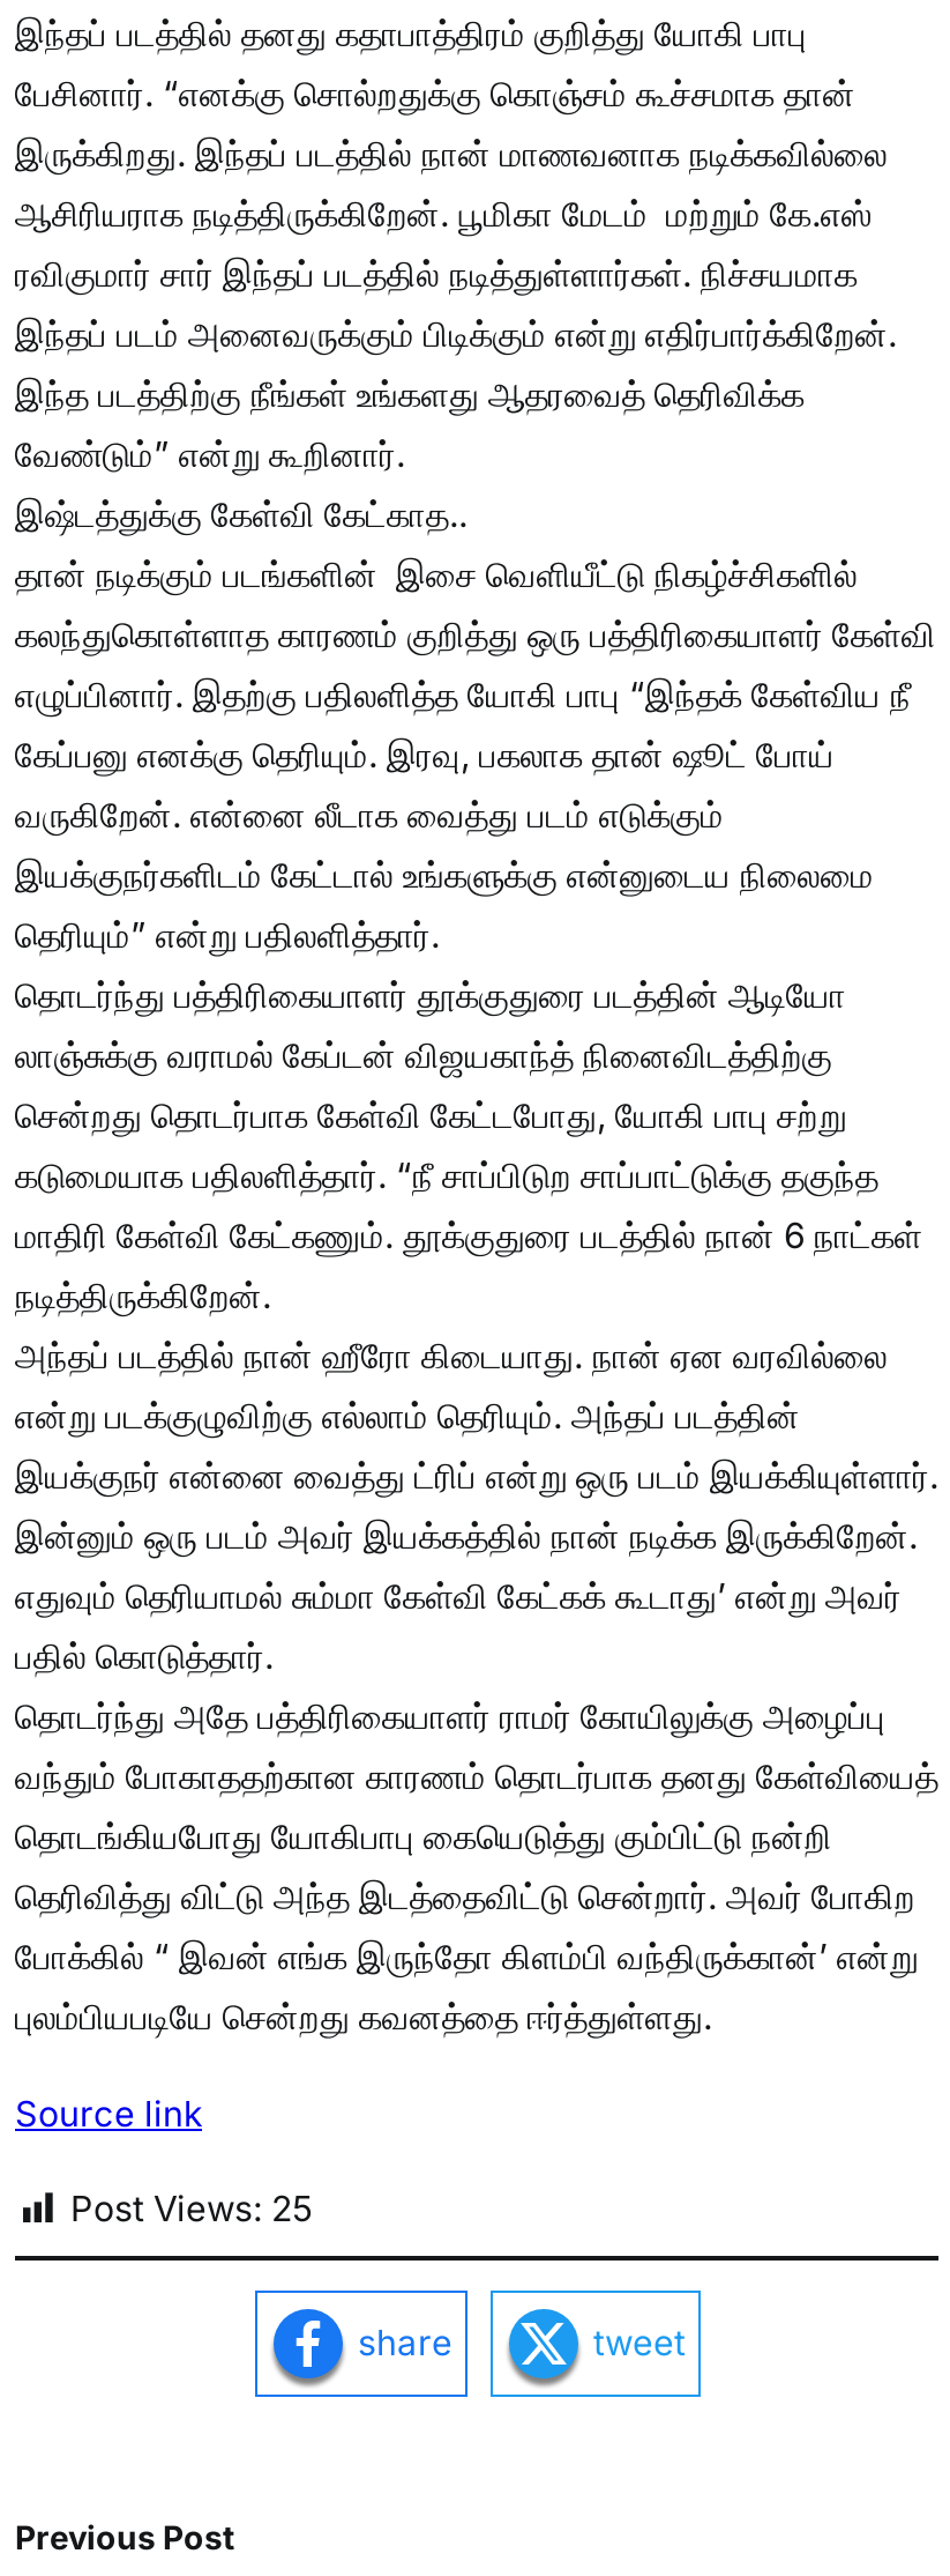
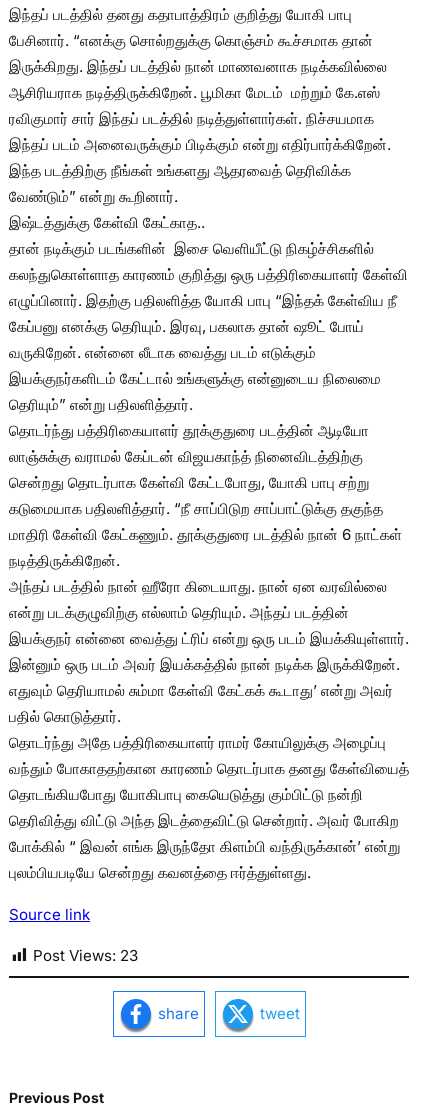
- Post Views: 25
+ Post Views: 23
